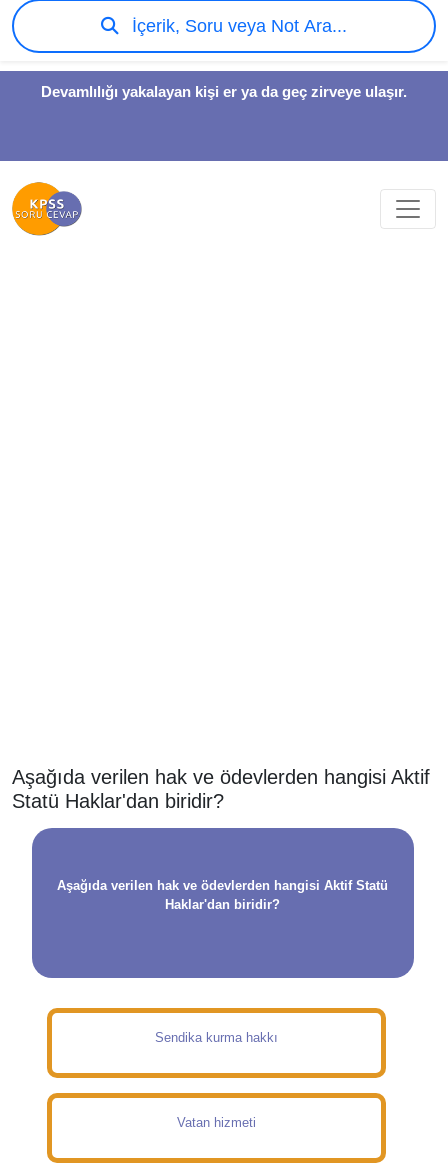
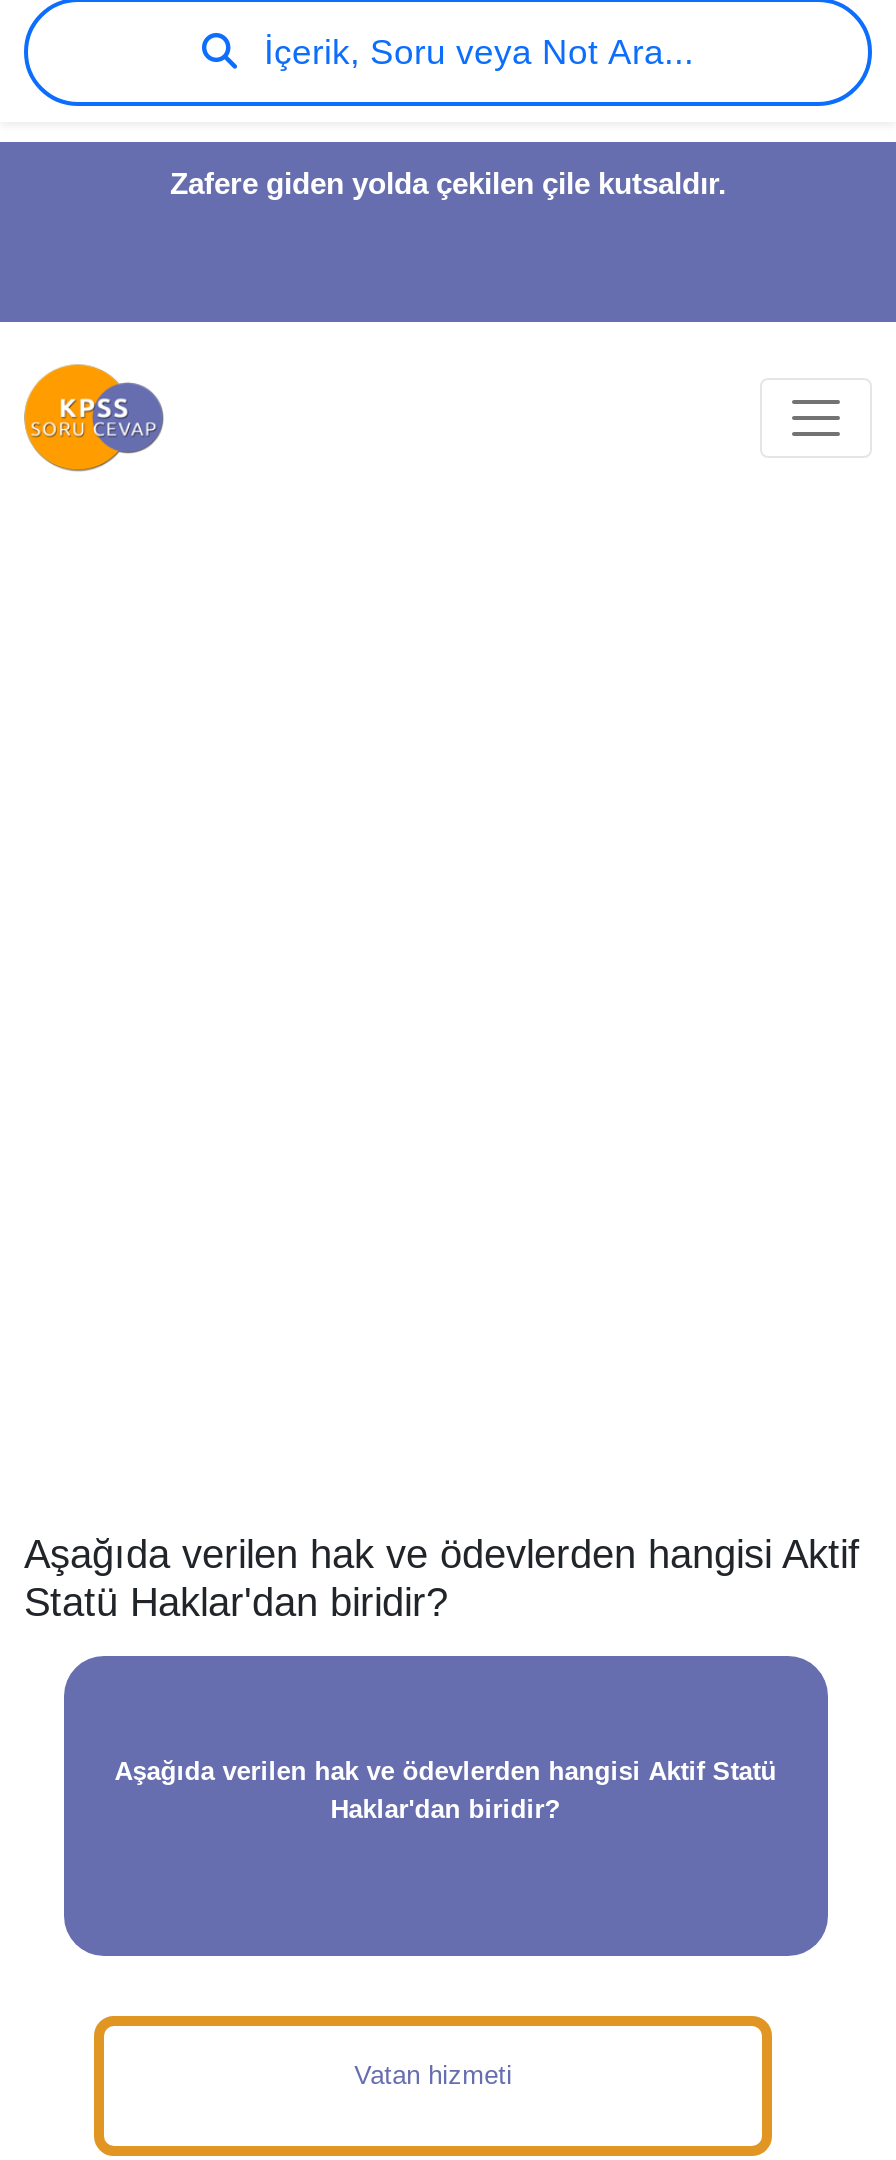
- Devamlılığı yakalayan kişi er ya da geç zirveye ulaşır.
+ Zafere giden yolda çekilen çile kutsaldır.

- Sendika kurma hakkı
